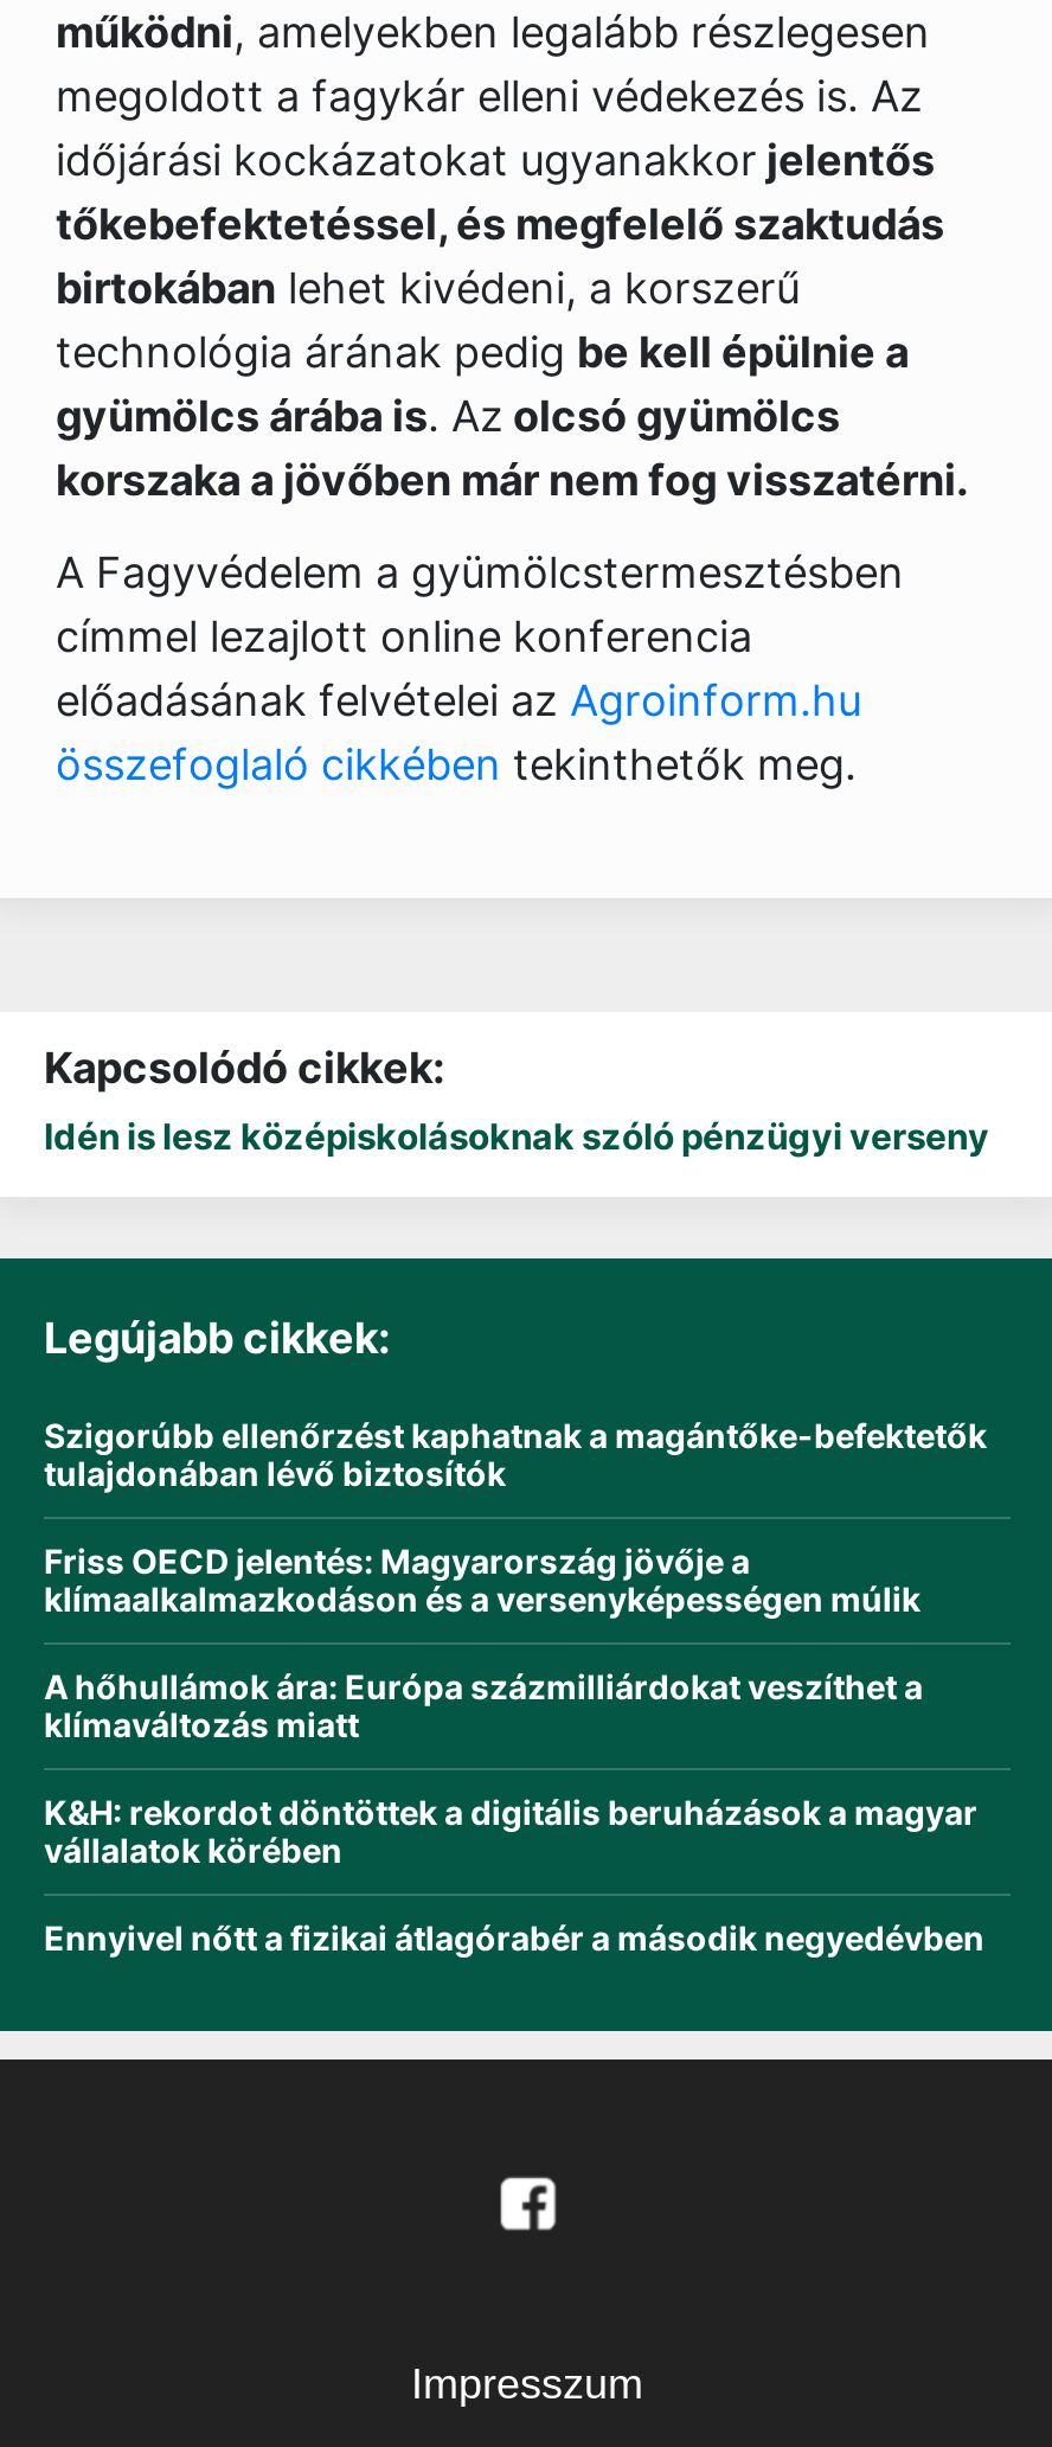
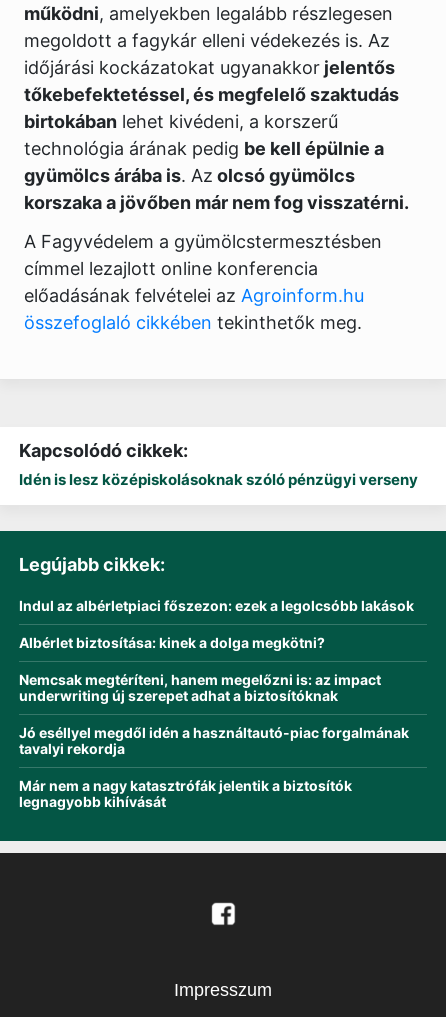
- Szigorúbb ellenőrzést kaphatnak a magántőke-befektetők
- tulajdonában lévő biztosítók
+ Indul az albérletpiaci főszezon: ezek a legolcsóbb lakások

- Friss OECD jelentés: Magyarország jövője a
- klímaalkalmazkodáson és a versenyképességen múlik
+ Albérlet biztosítása: kinek a dolga megkötni?

- A hőhullámok ára: Európa százmilliárdokat veszíthet a
- klímaváltozás miatt
+ Nemcsak megtéríteni, hanem megelőzni is: az impact
+ underwriting új szerepet adhat a biztosítóknak

- K&H: rekordot döntöttek a digitális beruházások a magyar
- vállalatok körében
+ Jó eséllyel megdől idén a használtautó-piac forgalmának
+ tavalyi rekordja

- Ennyivel nőtt a fizikai átlagórabér a második negyedévben
+ Már nem a nagy katasztrófák jelentik a biztosítók
+ legnagyobb kihívását
